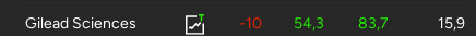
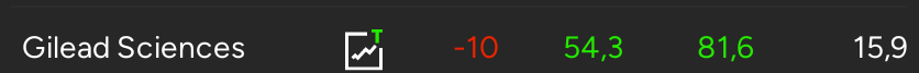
- -10 54,3 83,7
+ -10 54,3 81,6
